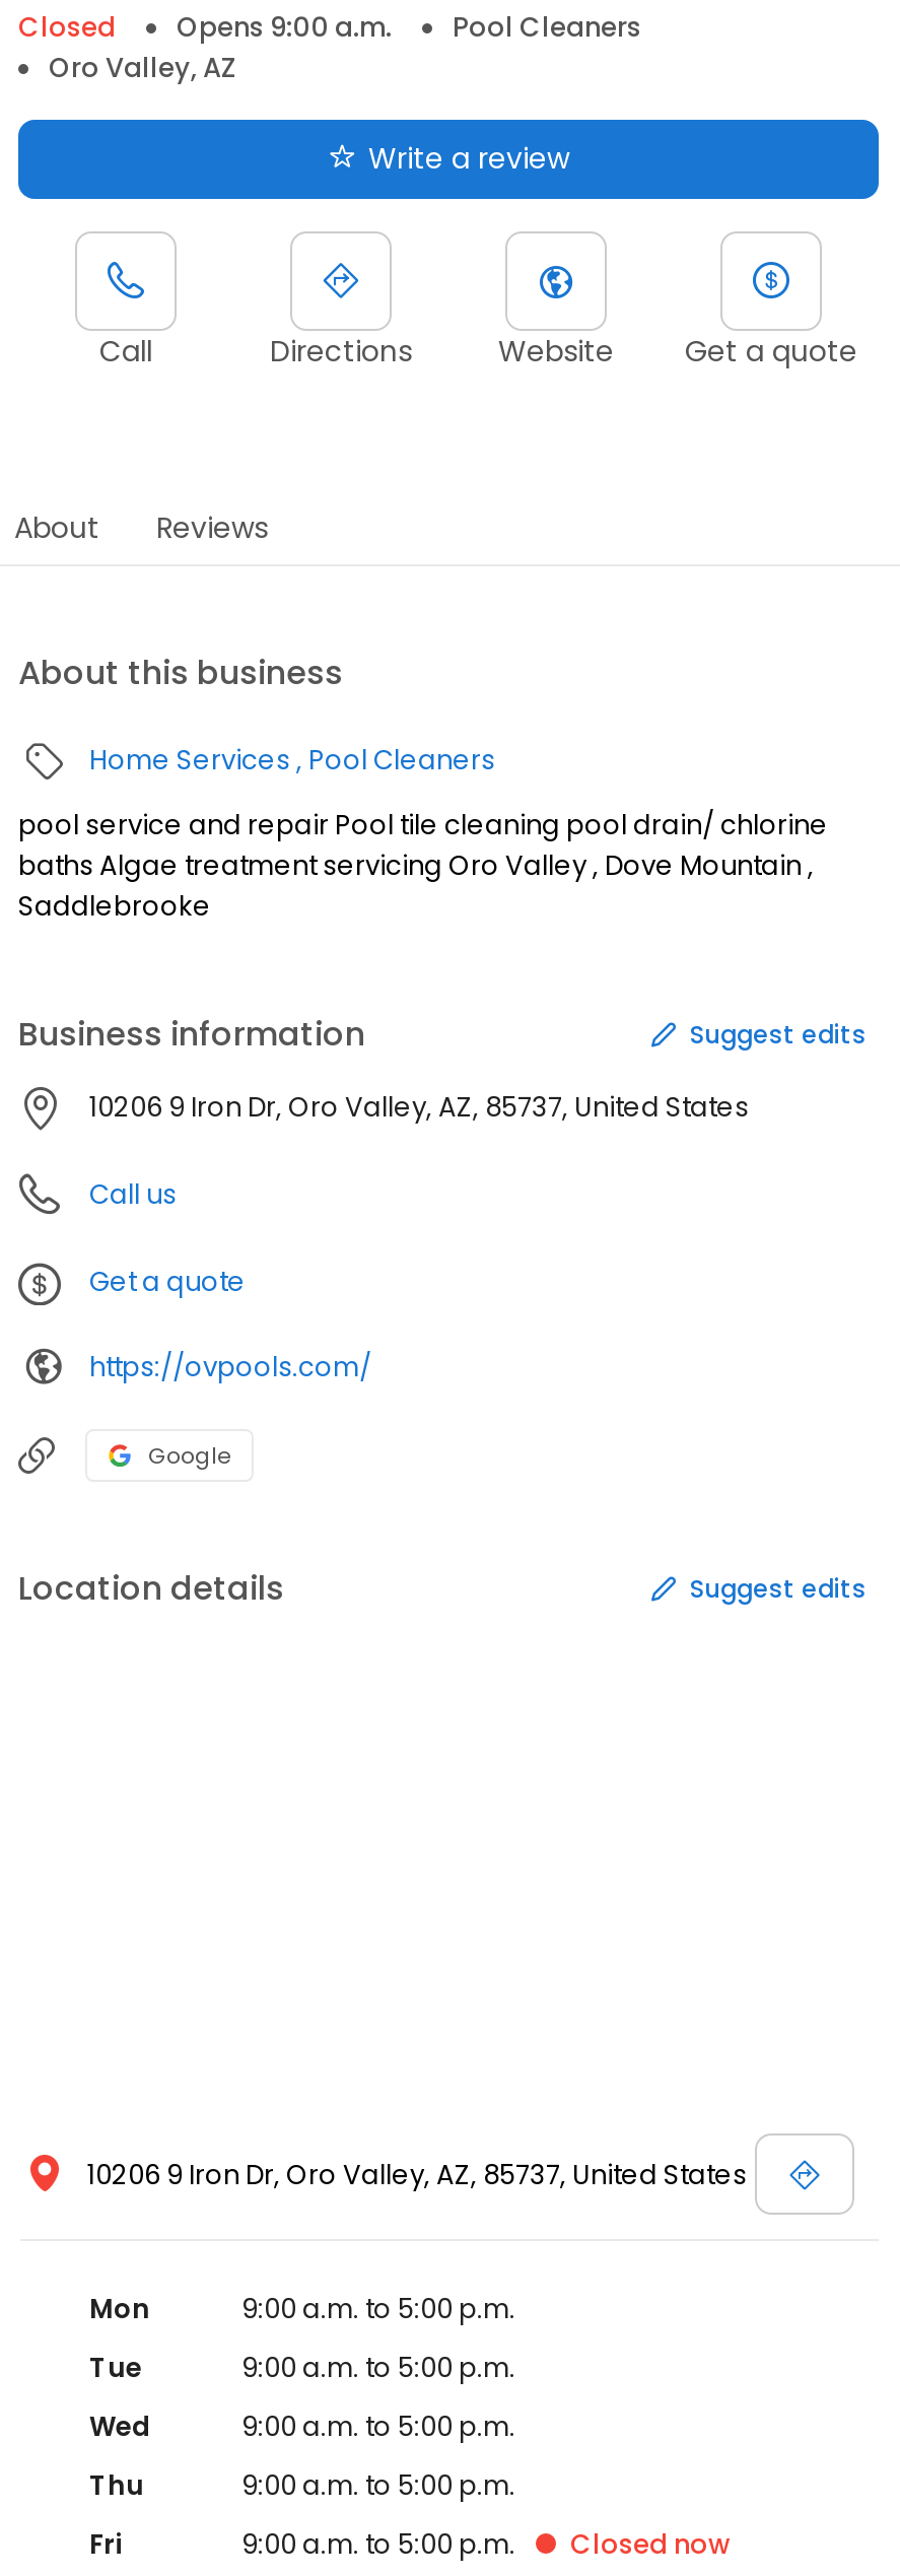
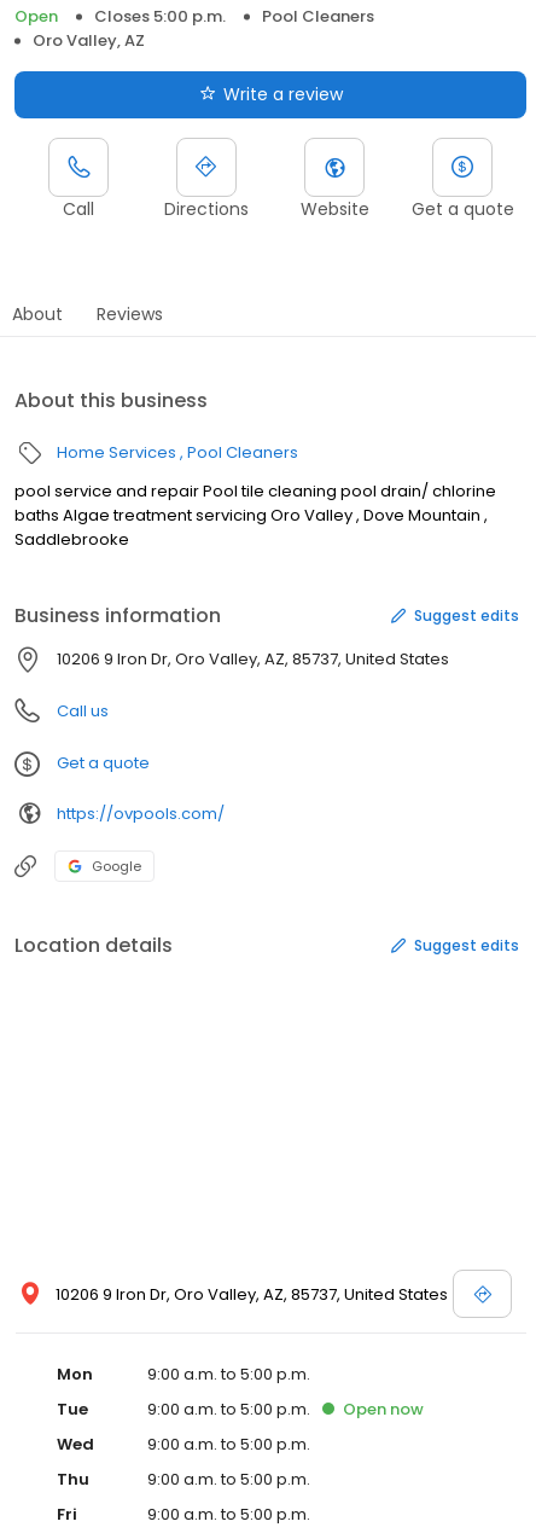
- Closed
- Opens 9:00 a.m.
+ Open
+ Closes 5:00 p.m.

+ Open now

- Closed now
